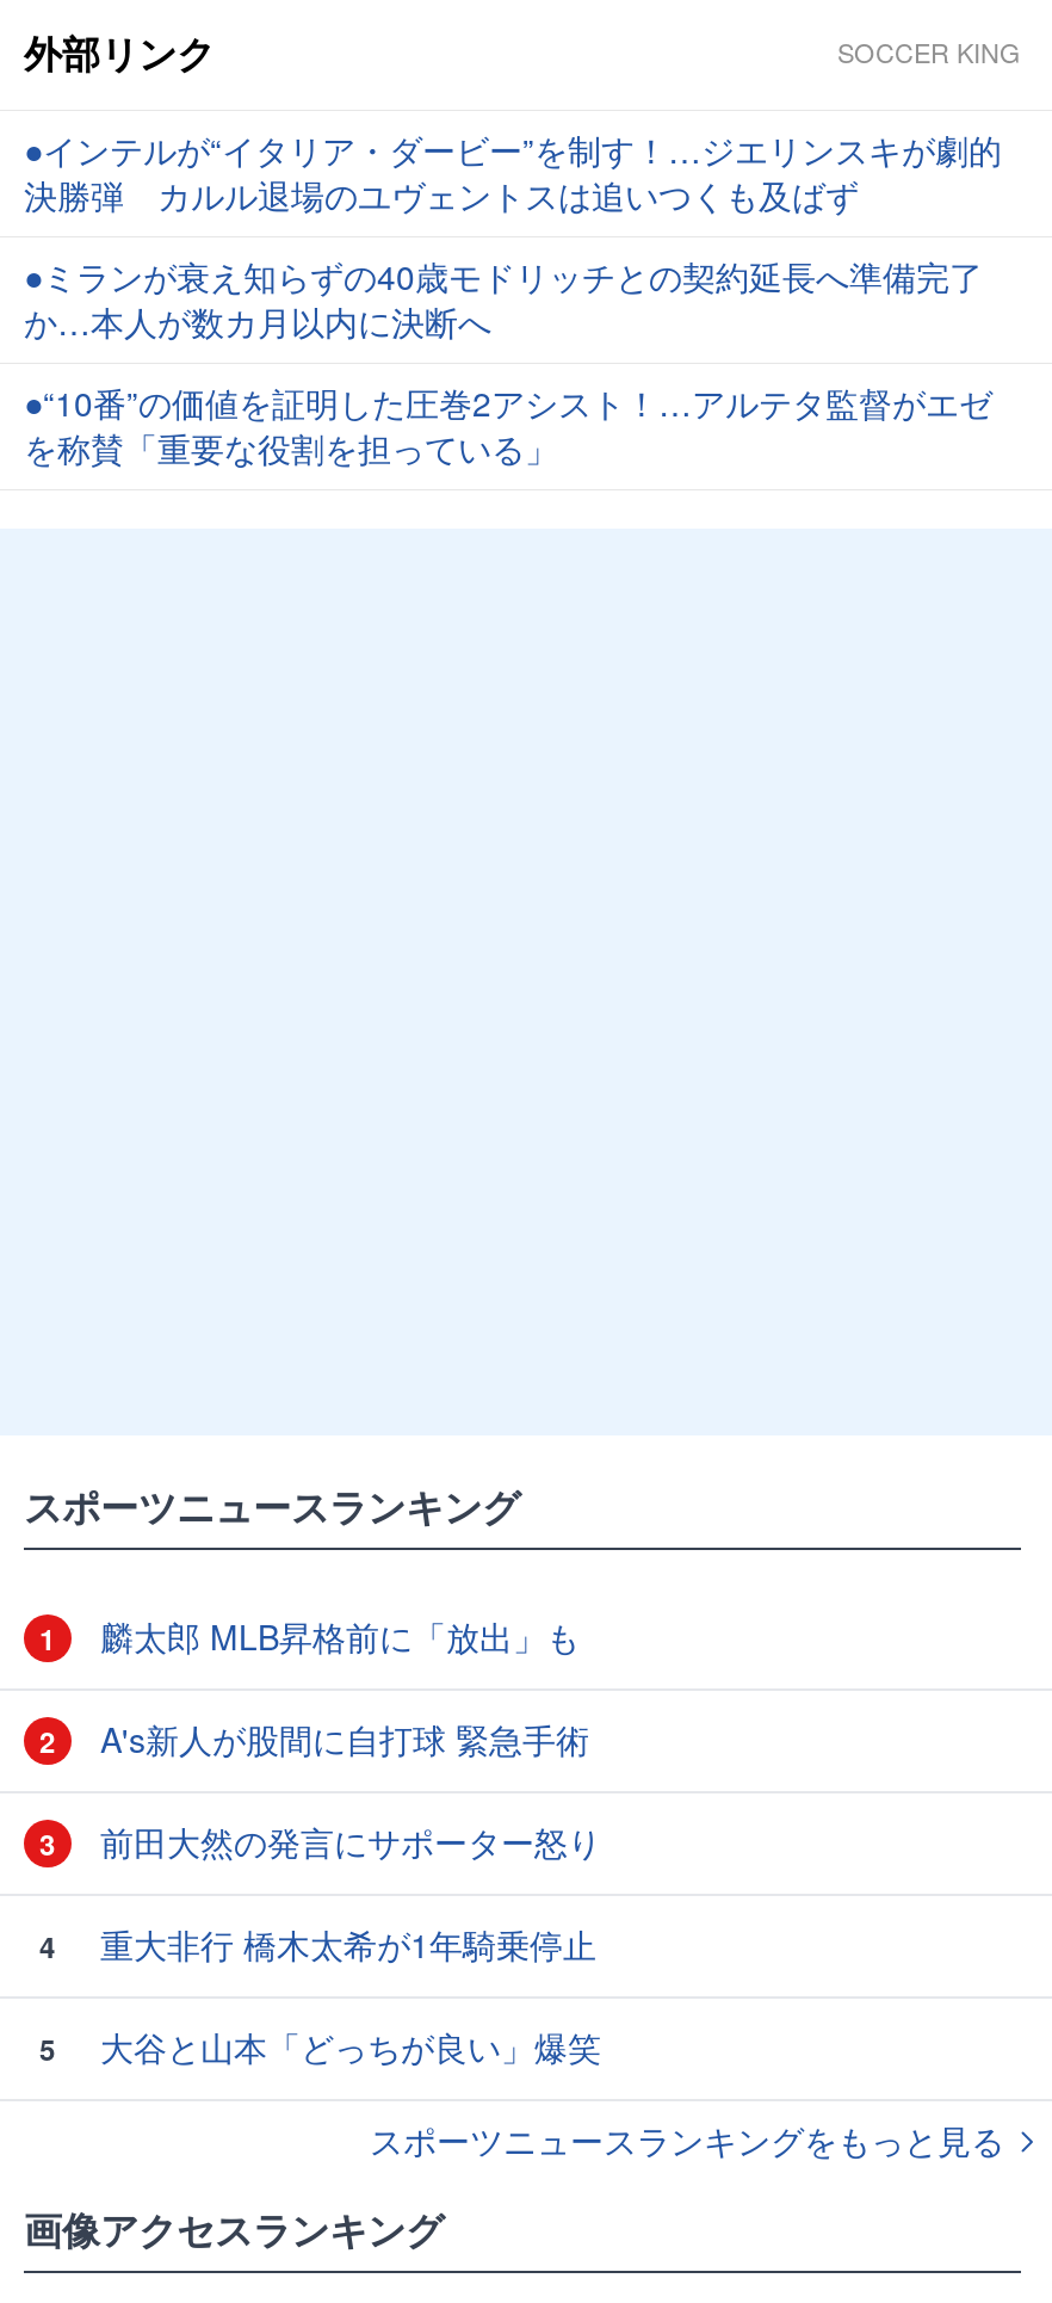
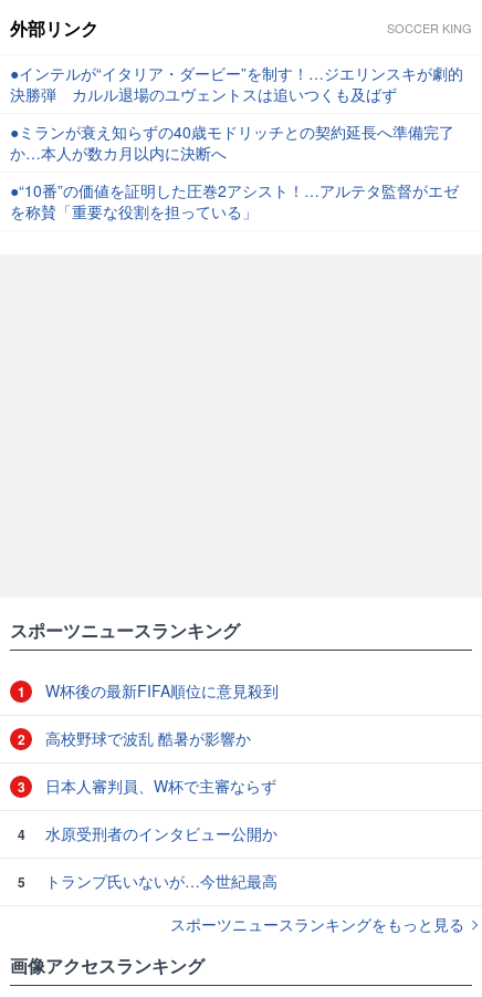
- 麟太郎 MLB昇格前に「放出」も
+ W杯後の最新FIFA順位に意見殺到

- A's新人が股間に自打球 緊急手術
+ 高校野球で波乱 酷暑が影響か

- 前田大然の発言にサポーター怒り
+ 日本人審判員、W杯で主審ならず

- 重大非行 橋木太希が1年騎乗停止
+ 水原受刑者のインタビュー公開か

- 大谷と山本「どっちが良い」爆笑
+ トランプ氏いないが…今世紀最高
